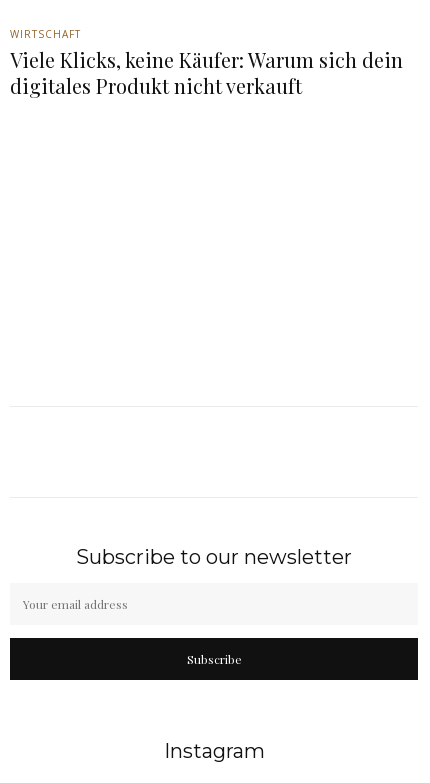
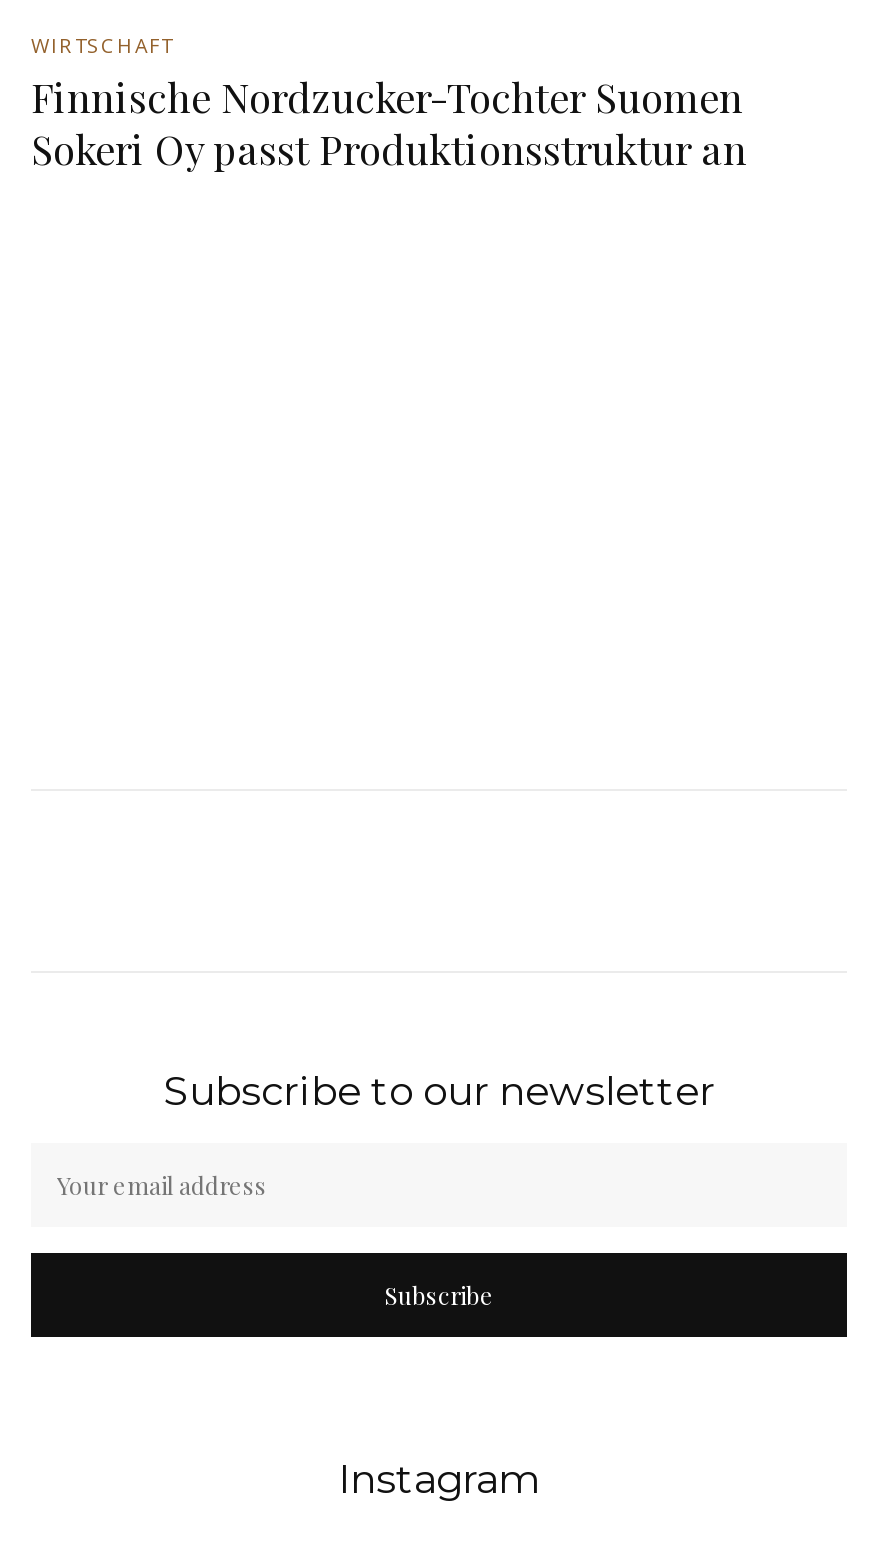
- Viele Klicks, keine Käufer: Warum sich dein
- digitales Produkt nicht verkauft
+ Finnische Nordzucker-Tochter Suomen
+ Sokeri Oy passt Produktionsstruktur an
